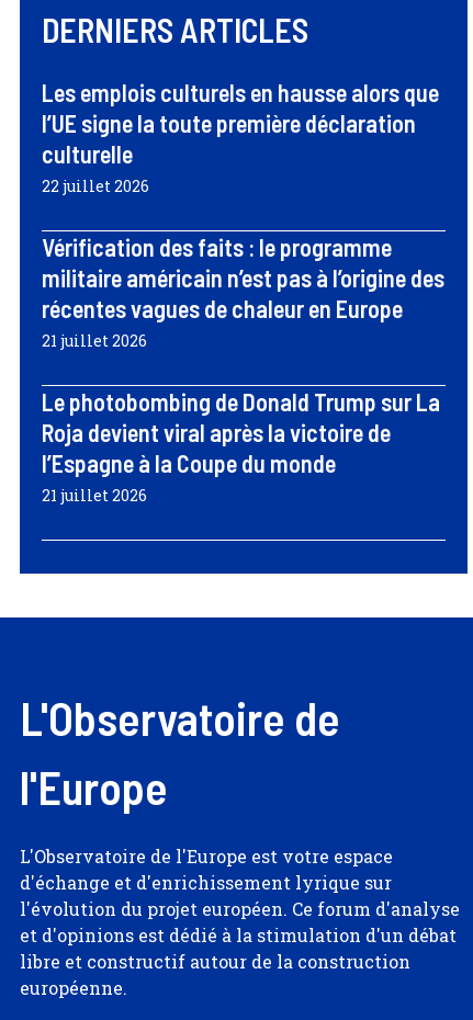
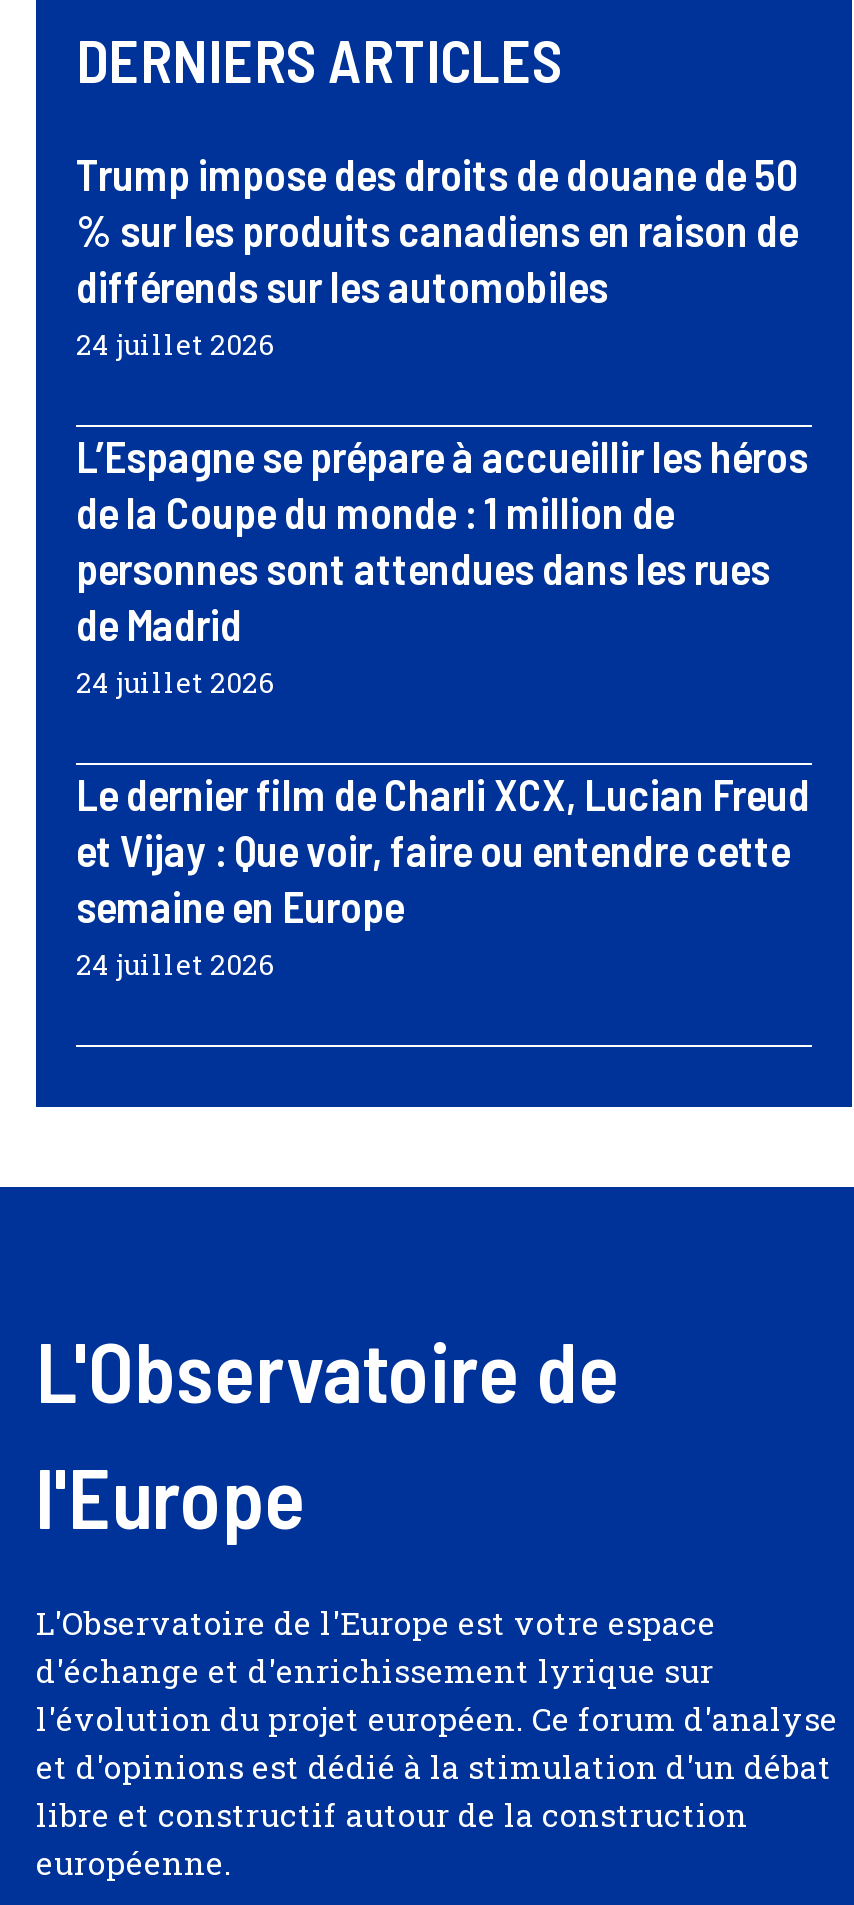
- Les emplois culturels en hausse alors que
- l’UE signe la toute première déclaration
- culturelle
- 22 juillet 2026
+ Trump impose des droits de douane de 50
+ % sur les produits canadiens en raison de
+ différends sur les automobiles
+ 24 juillet 2026

- Vérification des faits : le programme
- militaire américain n’est pas à l’origine des
- récentes vagues de chaleur en Europe
- 21 juillet 2026
+ L’Espagne se prépare à accueillir les héros
+ de la Coupe du monde : 1 million de
+ personnes sont attendues dans les rues
+ de Madrid
+ 24 juillet 2026

- Le photobombing de Donald Trump sur La
- Roja devient viral après la victoire de
- l’Espagne à la Coupe du monde
- 21 juillet 2026
+ Le dernier film de Charli XCX, Lucian Freud
+ et Vijay : Que voir, faire ou entendre cette
+ semaine en Europe
+ 24 juillet 2026
